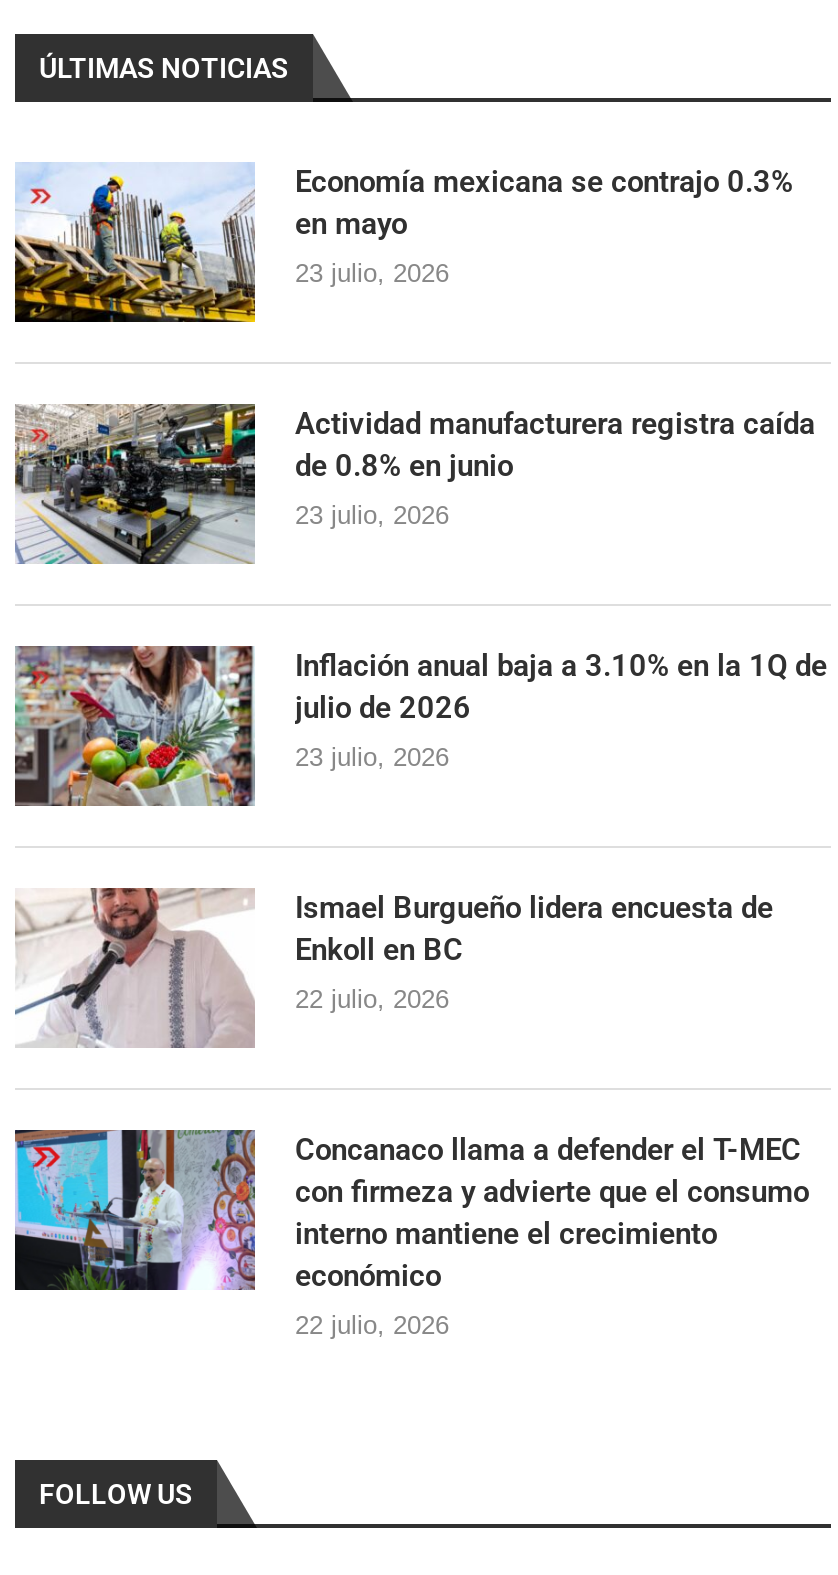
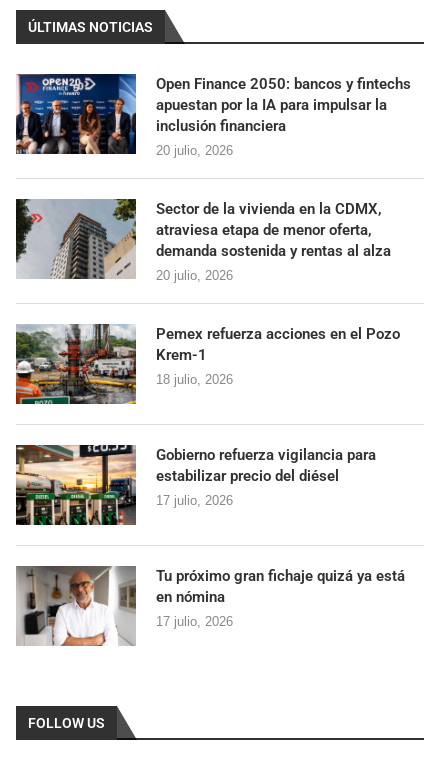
- [image]
- Economía mexicana se contrajo 0.3%
- en mayo
- 23 julio, 2026
+ [image]
+ Open Finance 2050: bancos y fintechs
+ apuestan por la IA para impulsar la
+ inclusión financiera
+ 20 julio, 2026

- [image]
- Actividad manufacturera registra caída
- de 0.8% en junio
- 23 julio, 2026
+ [image]
+ Sector de la vivienda en la CDMX,
+ atraviesa etapa de menor oferta,
+ demanda sostenida y rentas al alza
+ 20 julio, 2026

- [image]
- Inflación anual baja a 3.10% en la 1Q de
- julio de 2026
- 23 julio, 2026
+ [image]
+ Pemex refuerza acciones en el Pozo
+ Krem-1
+ 18 julio, 2026

- [image]
- Ismael Burgueño lidera encuesta de
- Enkoll en BC
- 22 julio, 2026
+ [image]
+ Gobierno refuerza vigilancia para
+ estabilizar precio del diésel
+ 17 julio, 2026

- [image]
- Concanaco llama a defender el T-MEC
- con firmeza y advierte que el consumo
- interno mantiene el crecimiento
- económico
- 22 julio, 2026
+ [image]
+ Tu próximo gran fichaje quizá ya está
+ en nómina
+ 17 julio, 2026
